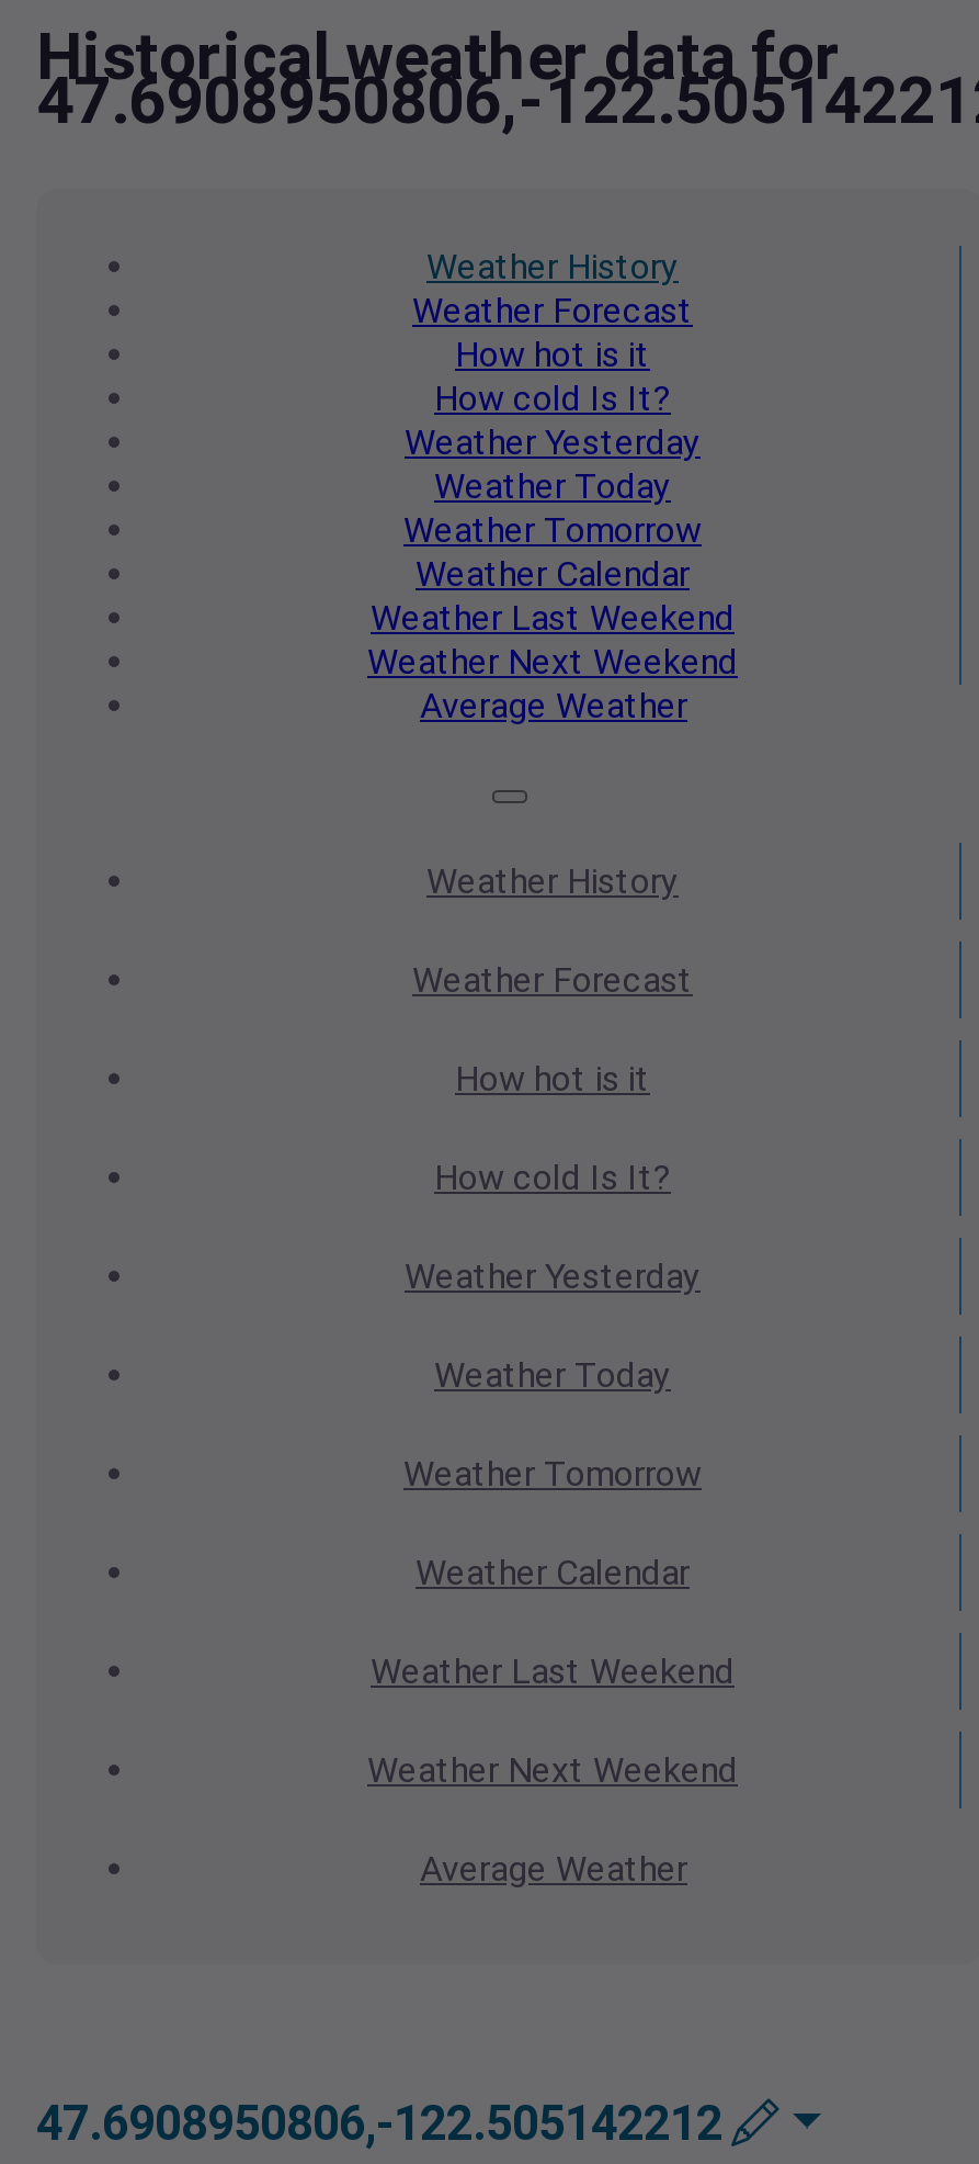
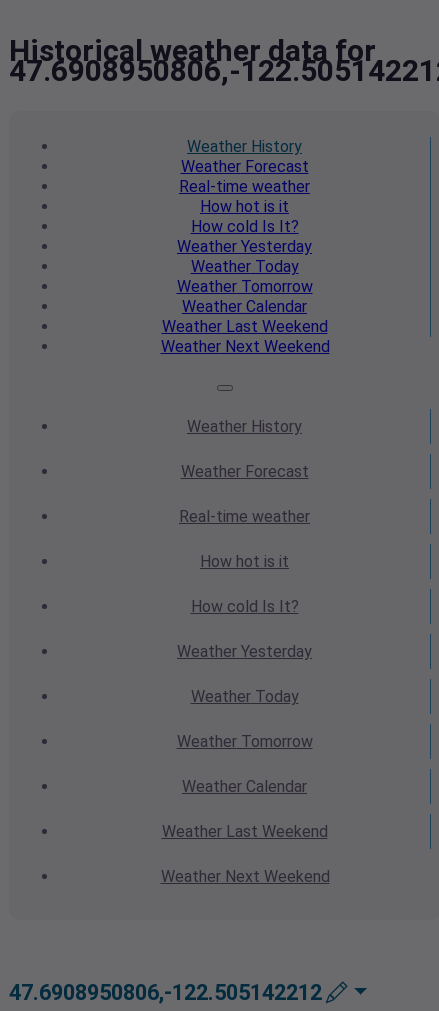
moved down: How hot is it | How cold Is It? | Weather Yesterday | Weather Today | Weather Tomorrow | Weather Calendar | Weather Last Weekend | Weather Next Weekend

+ Real-time weather

- Average Weather

+ Real-time weather

moved down: How hot is it | How cold Is It? | Weather Yesterday | Weather Today | Weather Tomorrow | Weather Calendar | Weather Last Weekend | Weather Next Weekend

- Average Weather
